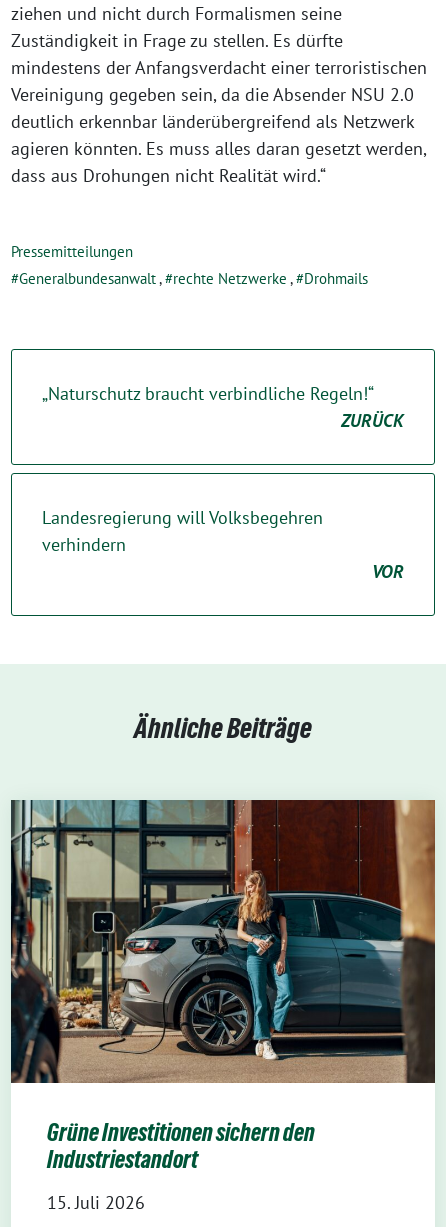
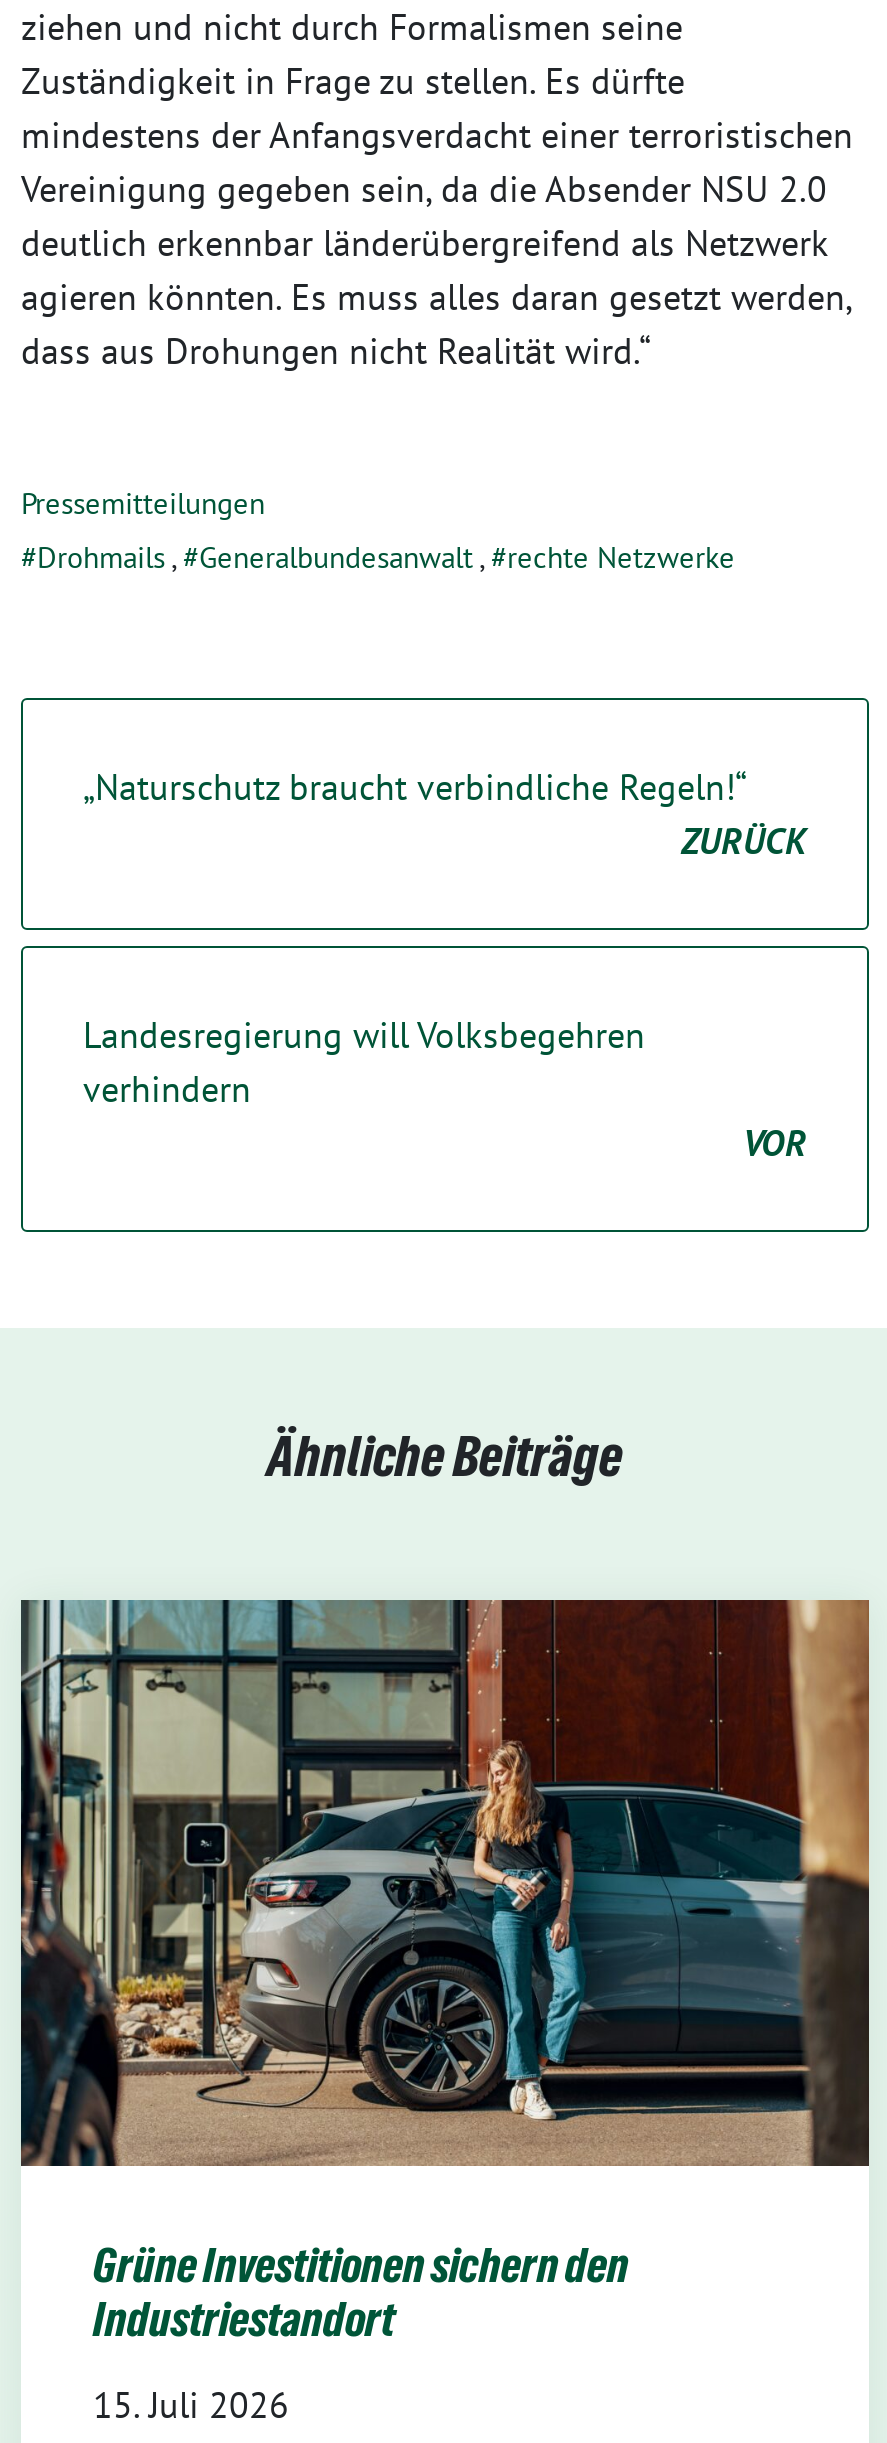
- Generalbundesanwalt , rechte Netzwerke , Drohmails
+ Drohmails , Generalbundesanwalt , rechte Netzwerke
